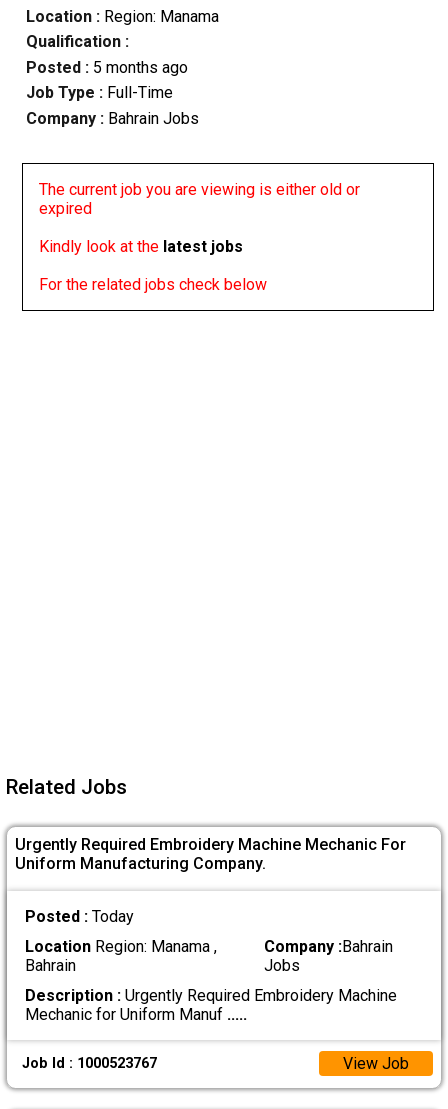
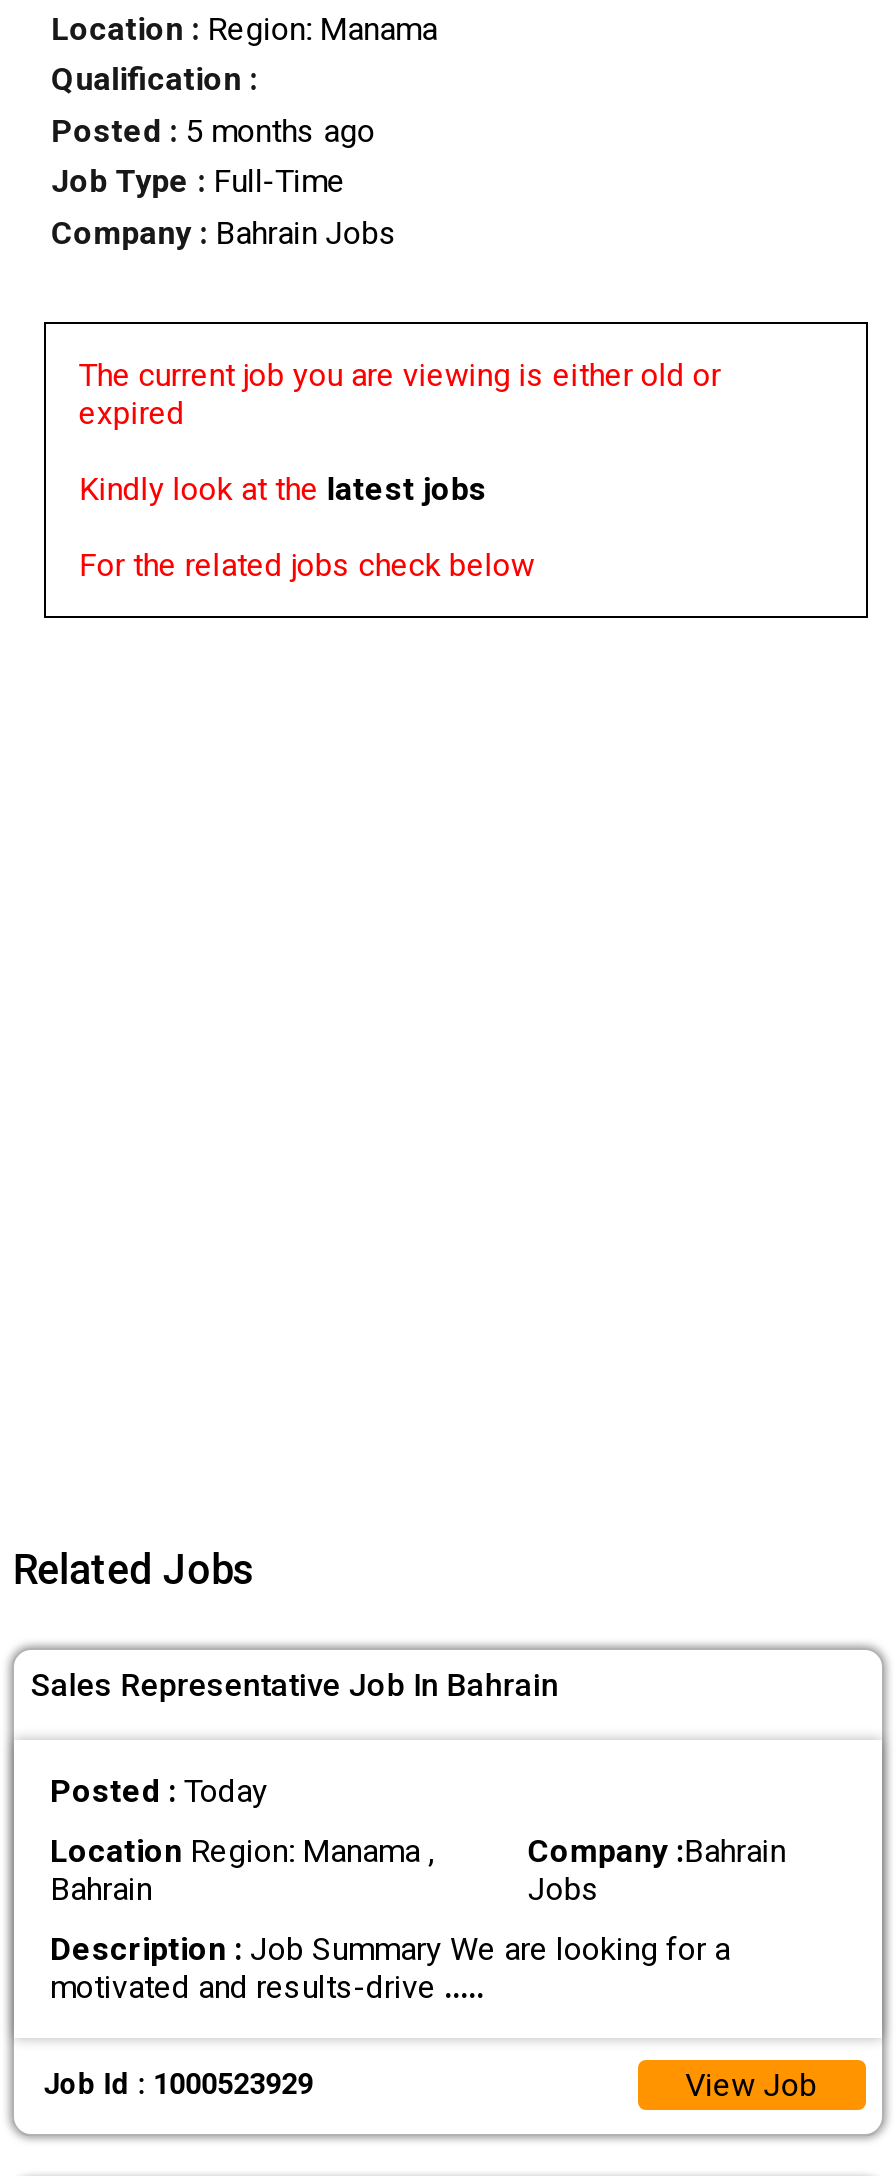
- Urgently Required Embroidery Machine Mechanic For
- Uniform Manufacturing Company.
+ Sales Representative Job In Bahrain

- Description : Urgently Required Embroidery Machine
- Mechanic for Uniform Manuf.....
+ Description : Job Summary We are looking for a
+ motivated and results-drive.....

- Job Id : 1000523767
+ Job Id : 1000523929
